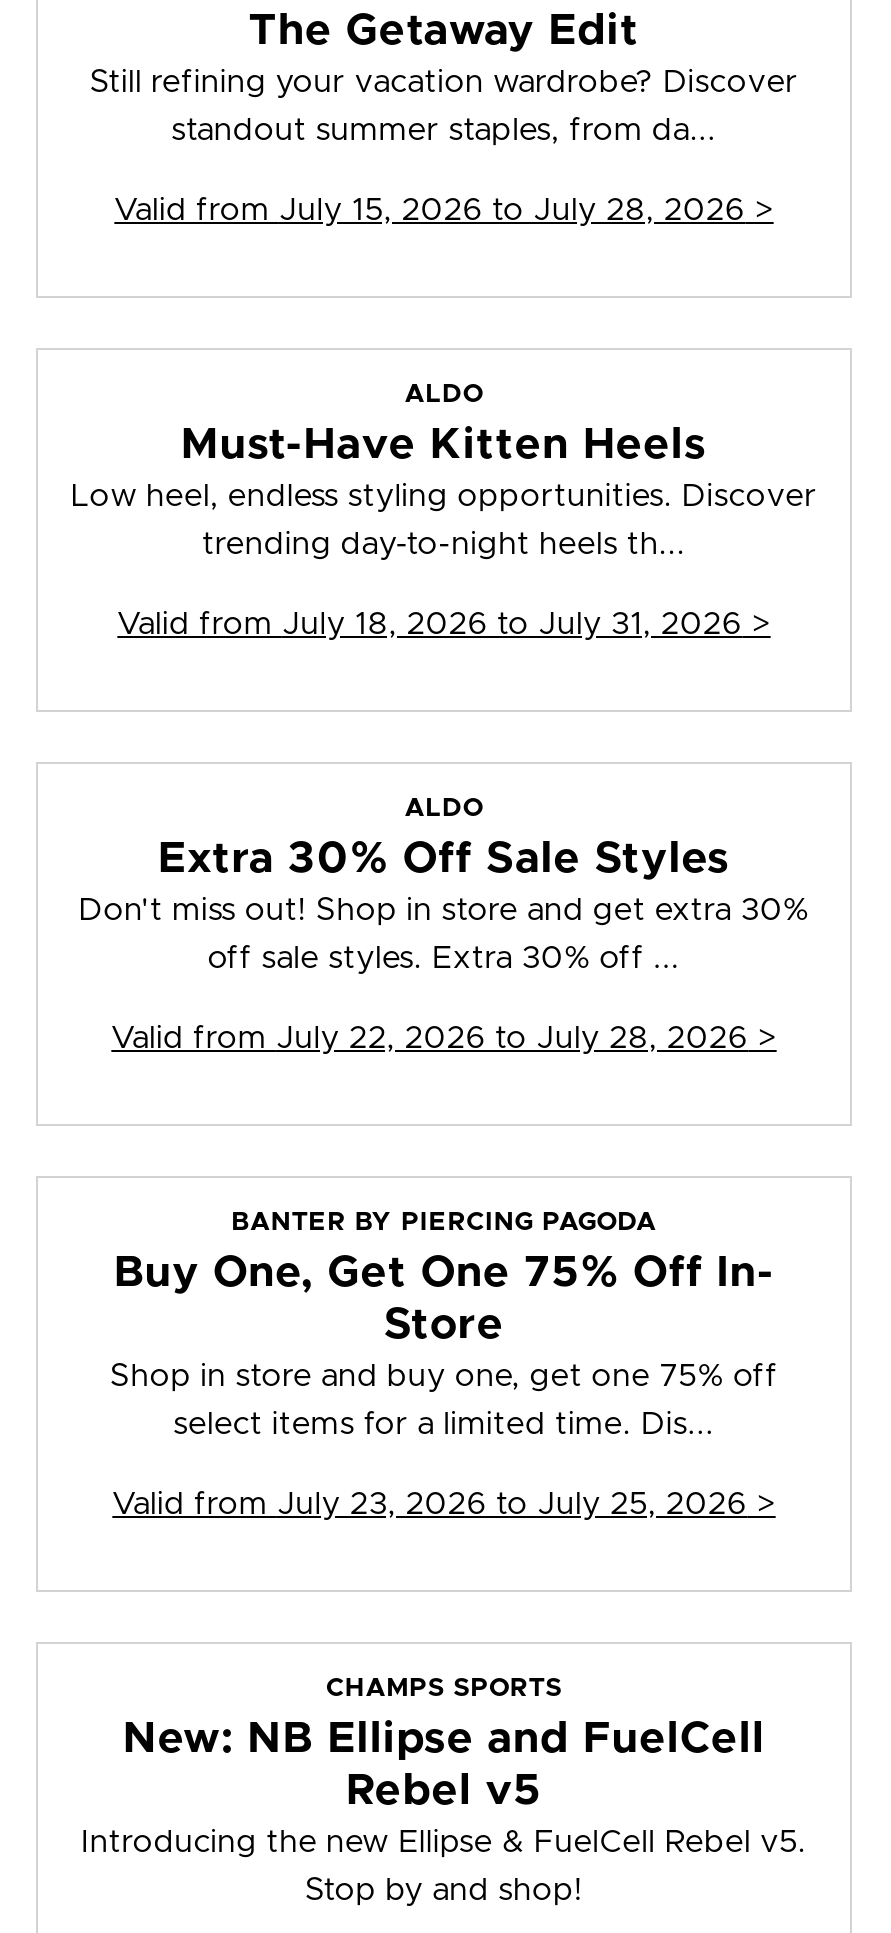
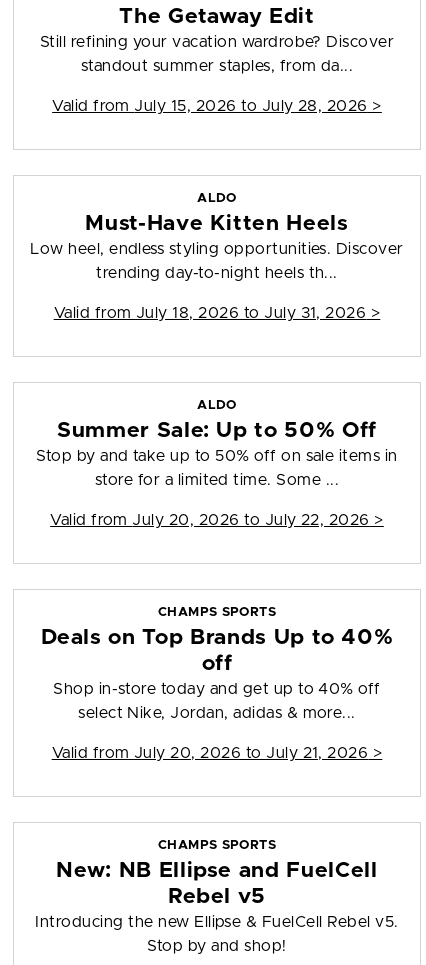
- Extra 30% Off Sale Styles
- Don't miss out! Shop in store and get extra 30%
+ Summer Sale: Up to 50% Off
+ Stop by and take up to 50% off on sale items in

- off sale styles. Extra 30% off ...
+ store for a limited time. Some ...

- Valid from July 22, 2026 to July 28, 2026 >
+ Valid from July 20, 2026 to July 22, 2026 >

- BANTER BY PIERCING PAGODA
- Buy One, Get One 75% Off In-
- Store
- Shop in store and buy one, get one 75% off
+ CHAMPS SPORTS
+ Deals on Top Brands Up to 40%
+ off
+ Shop in-store today and get up to 40% off

- select items for a limited time. Dis...
+ select Nike, Jordan, adidas & more...

- Valid from July 23, 2026 to July 25, 2026 >
+ Valid from July 20, 2026 to July 21, 2026 >
